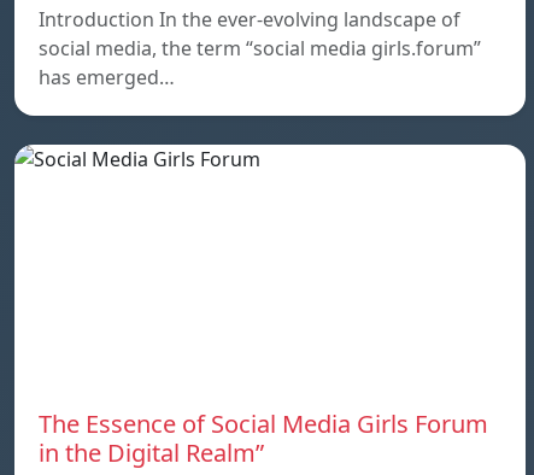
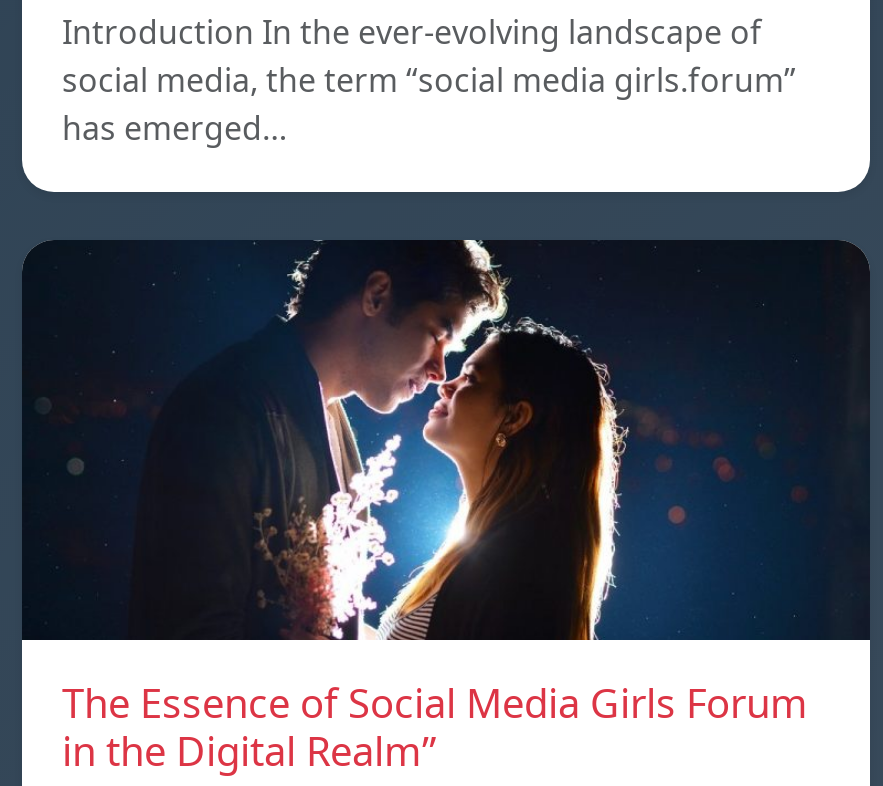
+ [image]
